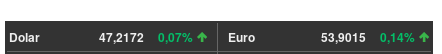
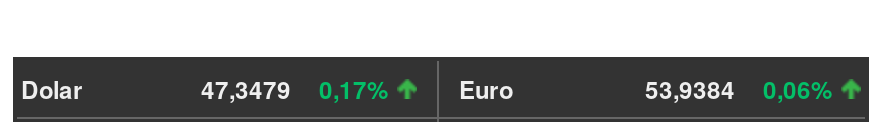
- 47,2172
+ 47,3479

- 0,07%
+ 0,17%

- 53,9015
+ 53,9384

- 0,14%
+ 0,06%
